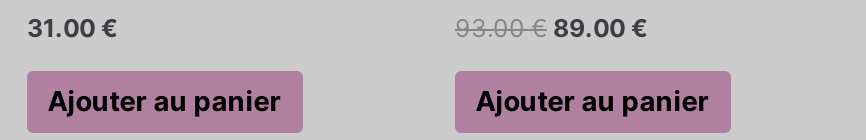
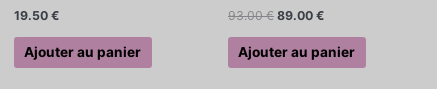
- 31.00 €
+ 19.50 €
